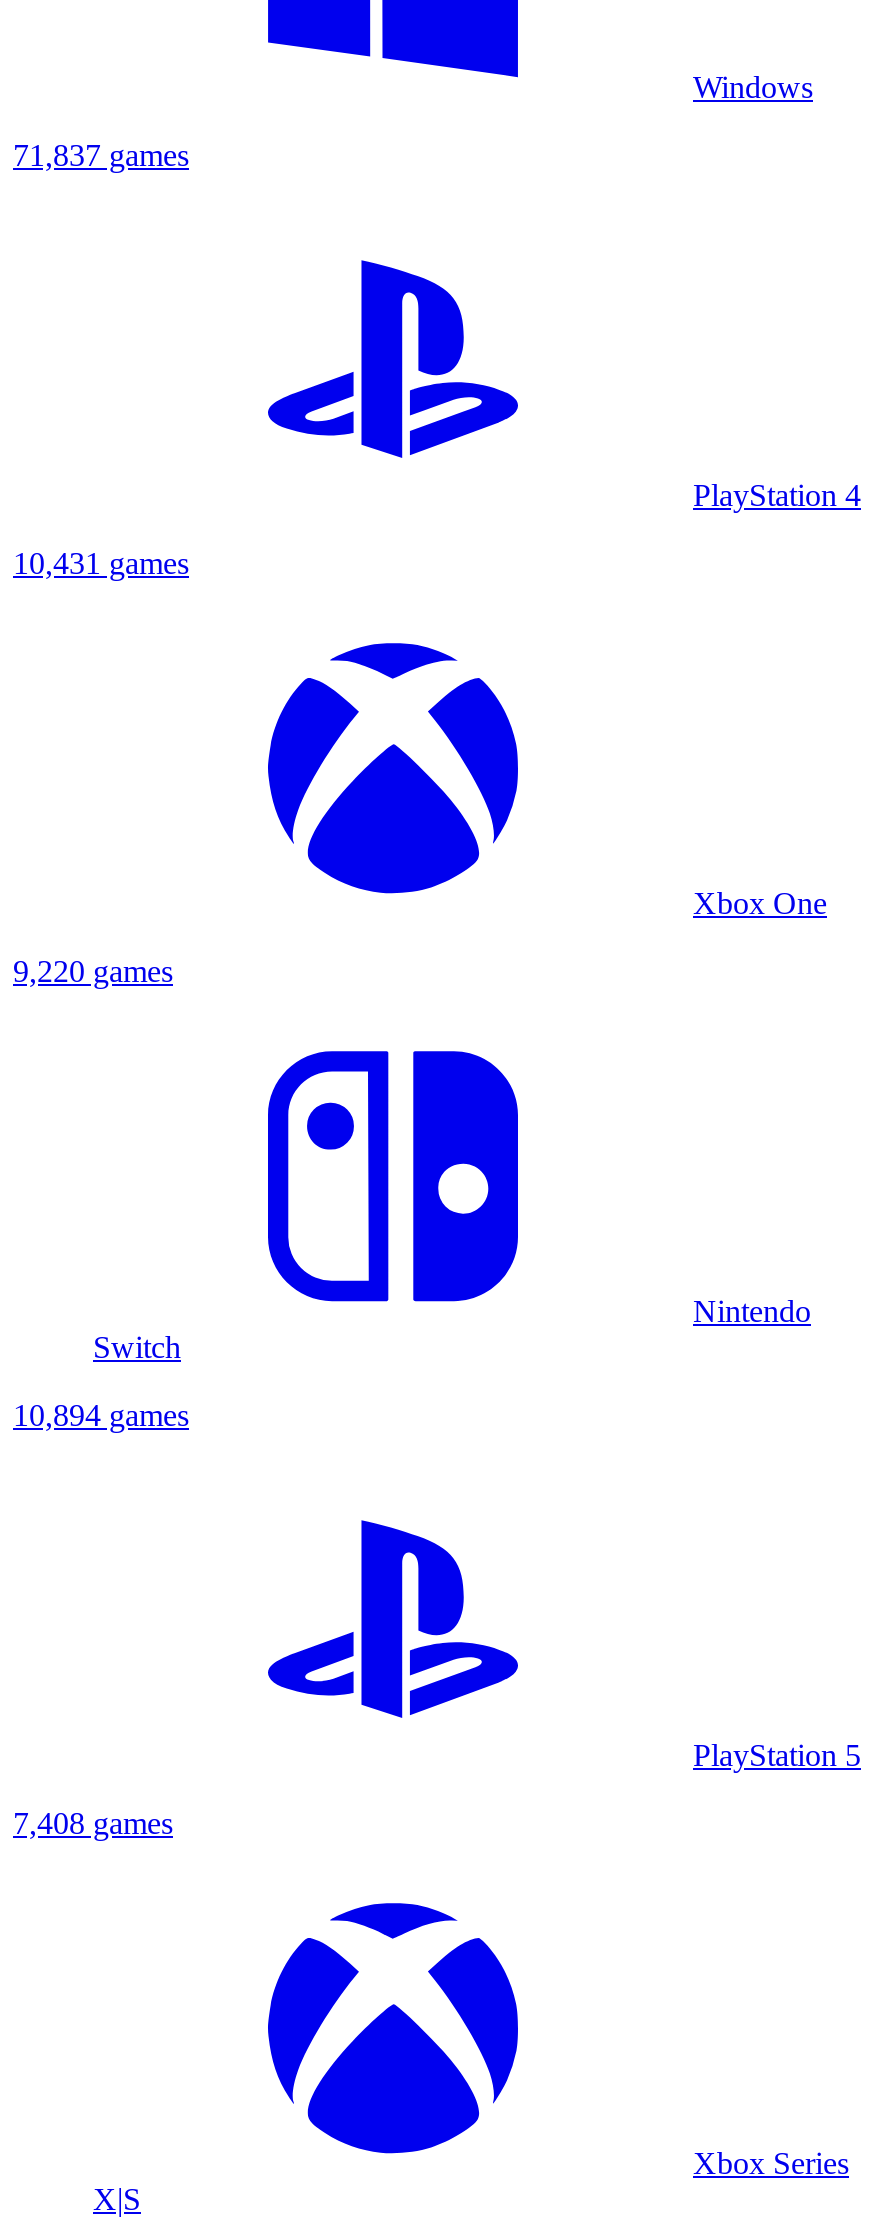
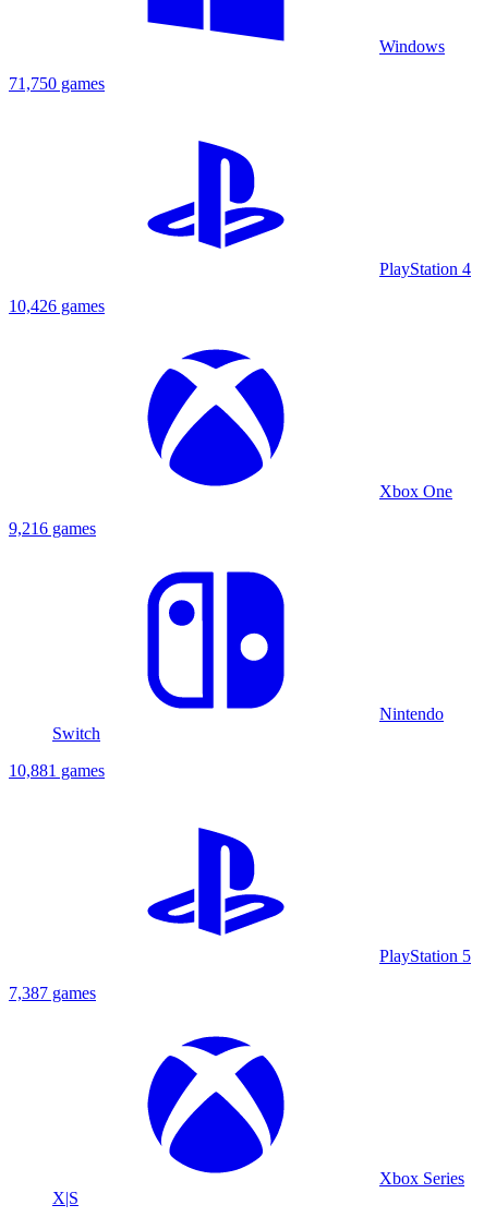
- 71,837 games
+ 71,750 games

- 10,431 games
+ 10,426 games

- 9,220 games
+ 9,216 games

- 10,894 games
+ 10,881 games

- 7,408 games
+ 7,387 games
